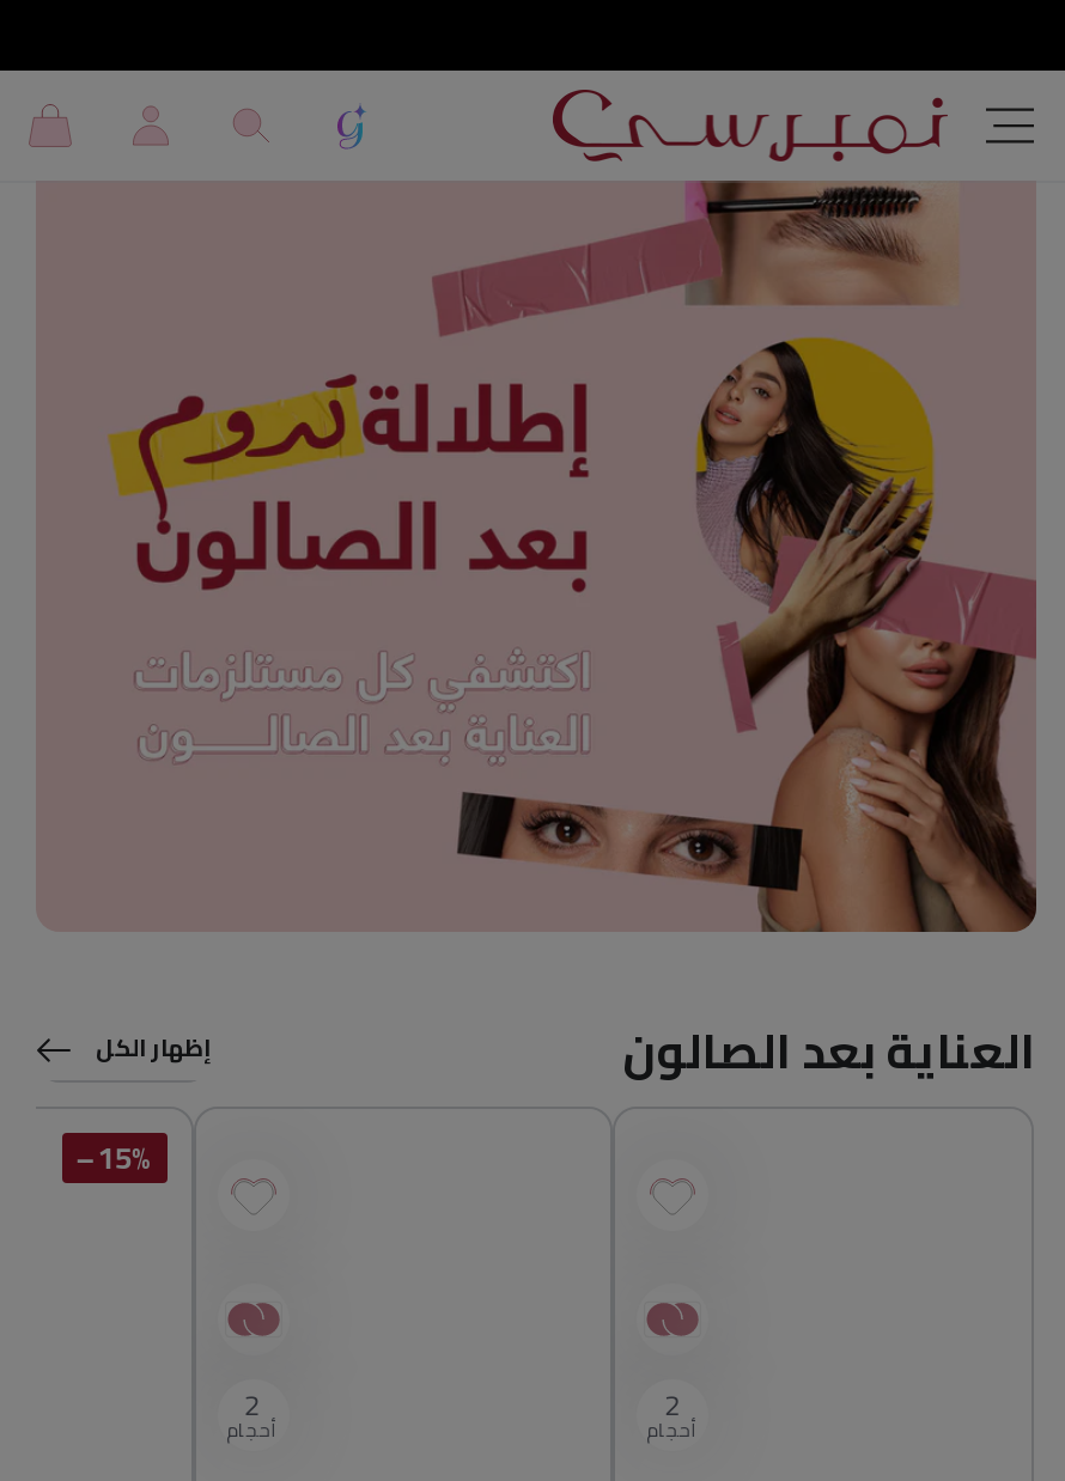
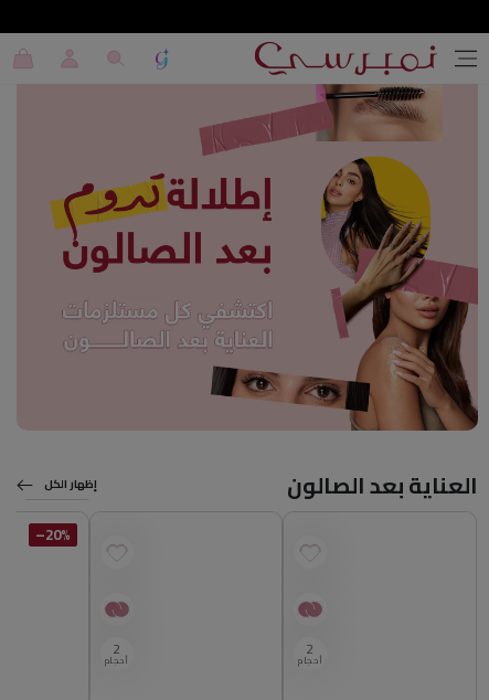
- 15%–
+ 20%–
